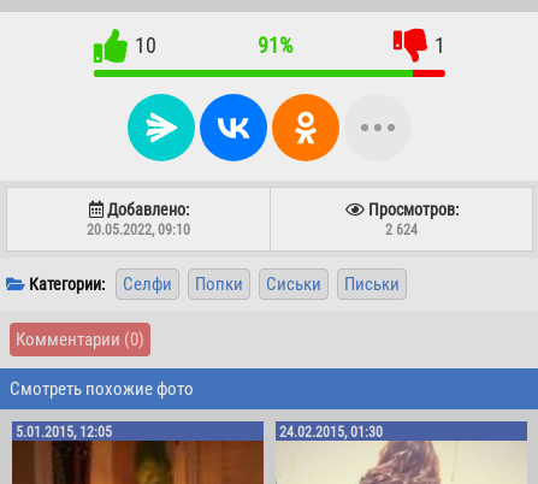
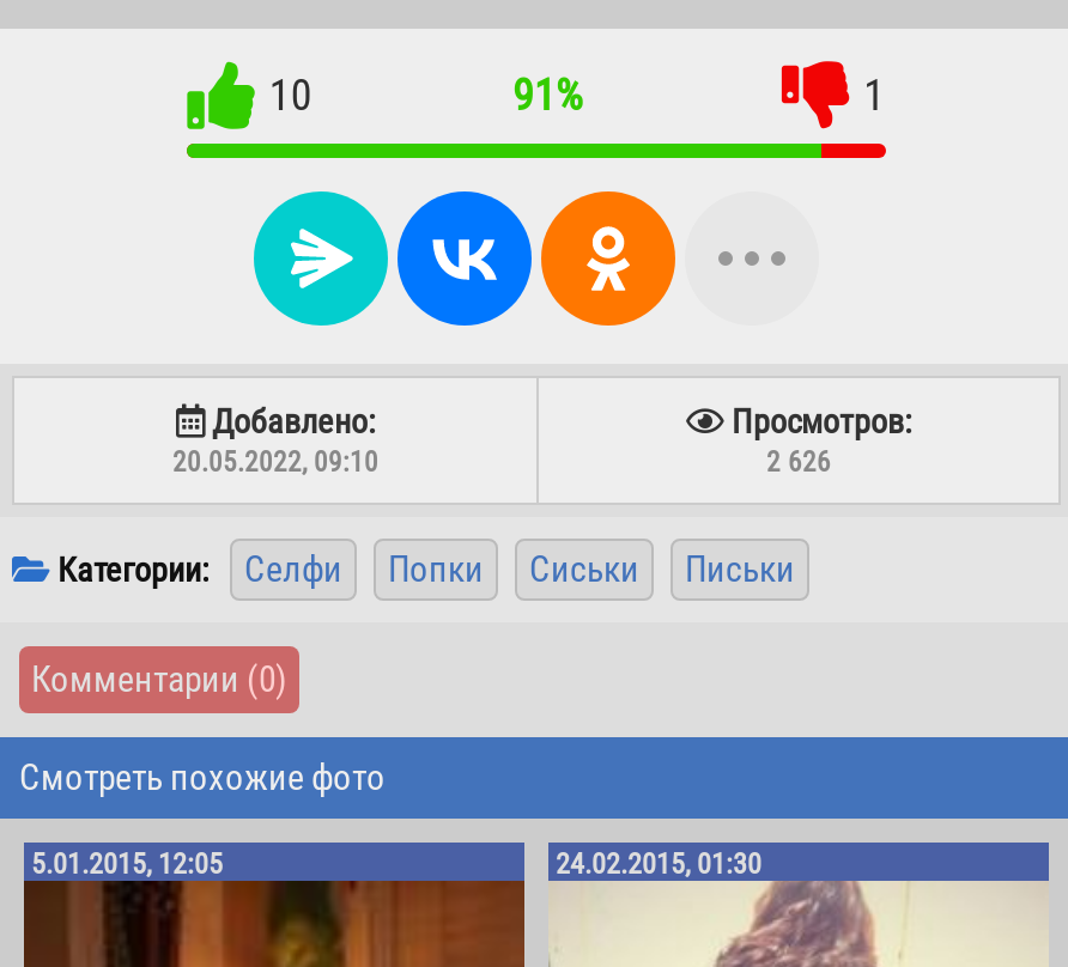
- 2 624
+ 2 626
